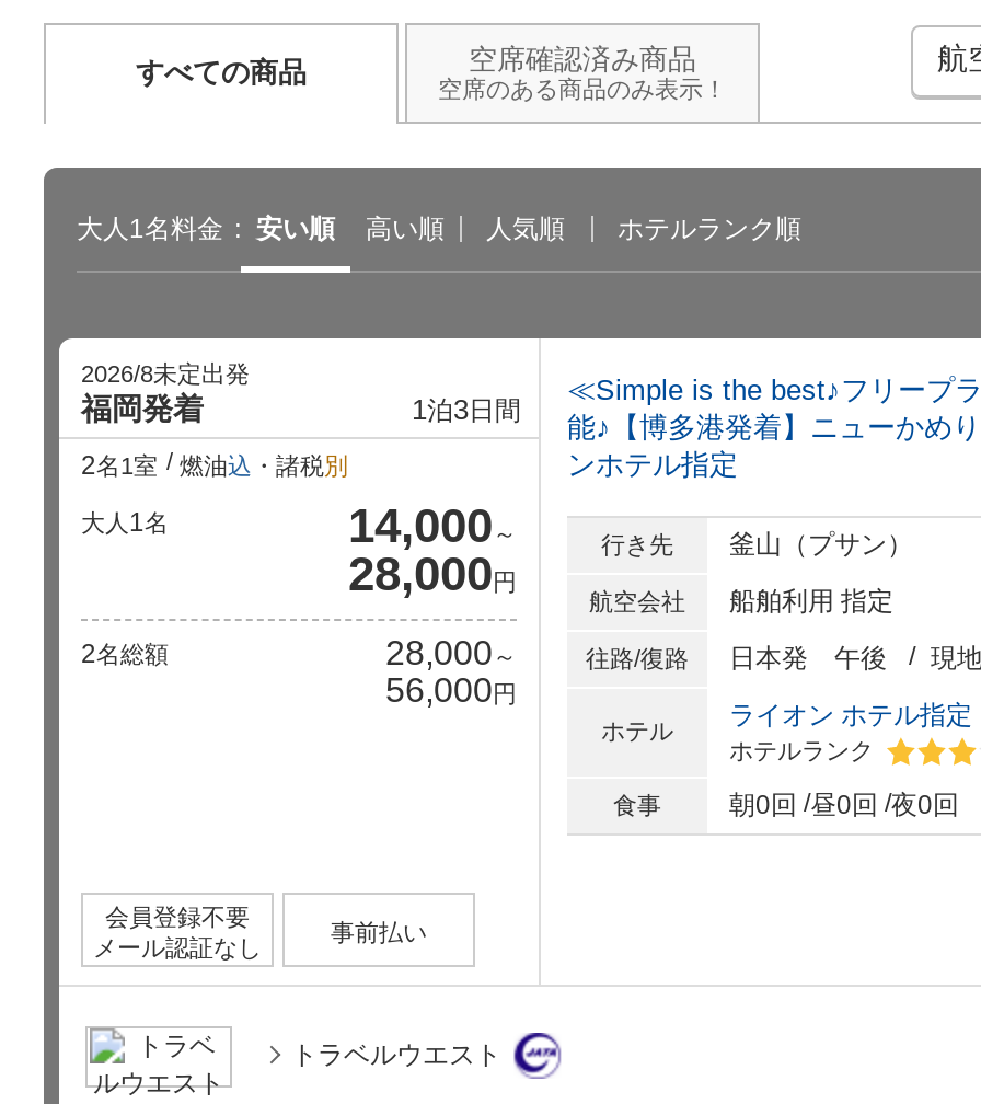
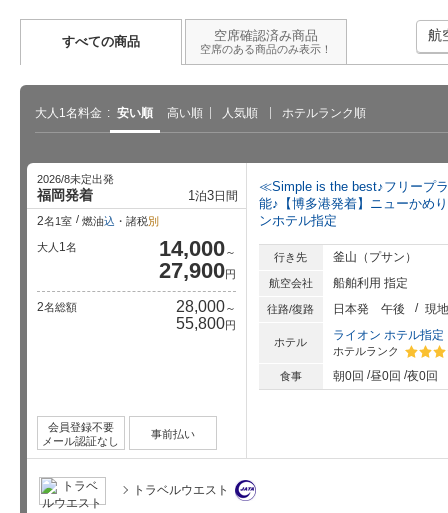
- 28,000円
+ 27,900円

- 56,000円
+ 55,800円
